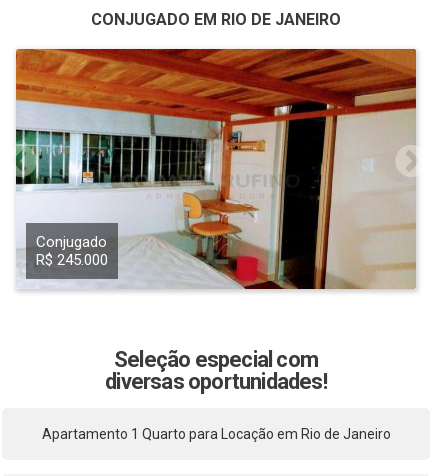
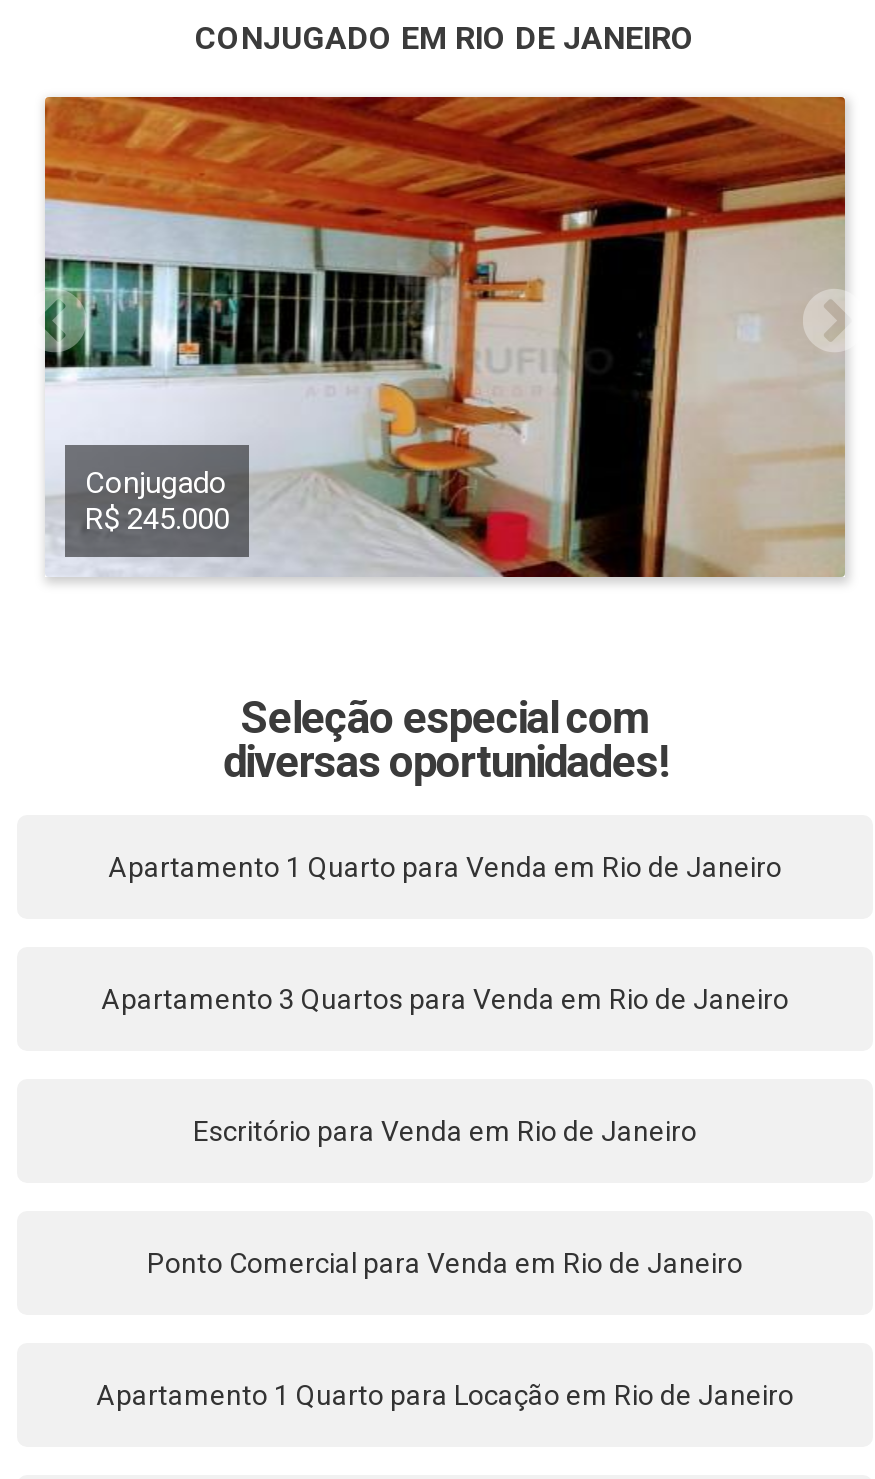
+ Apartamento 3 Quartos para Venda em Rio de Janeiro

+ Apartamento 1 Quarto para Venda em Rio de Janeiro

+ Ponto Comercial para Venda em Rio de Janeiro

+ Escritório para Venda em Rio de Janeiro
